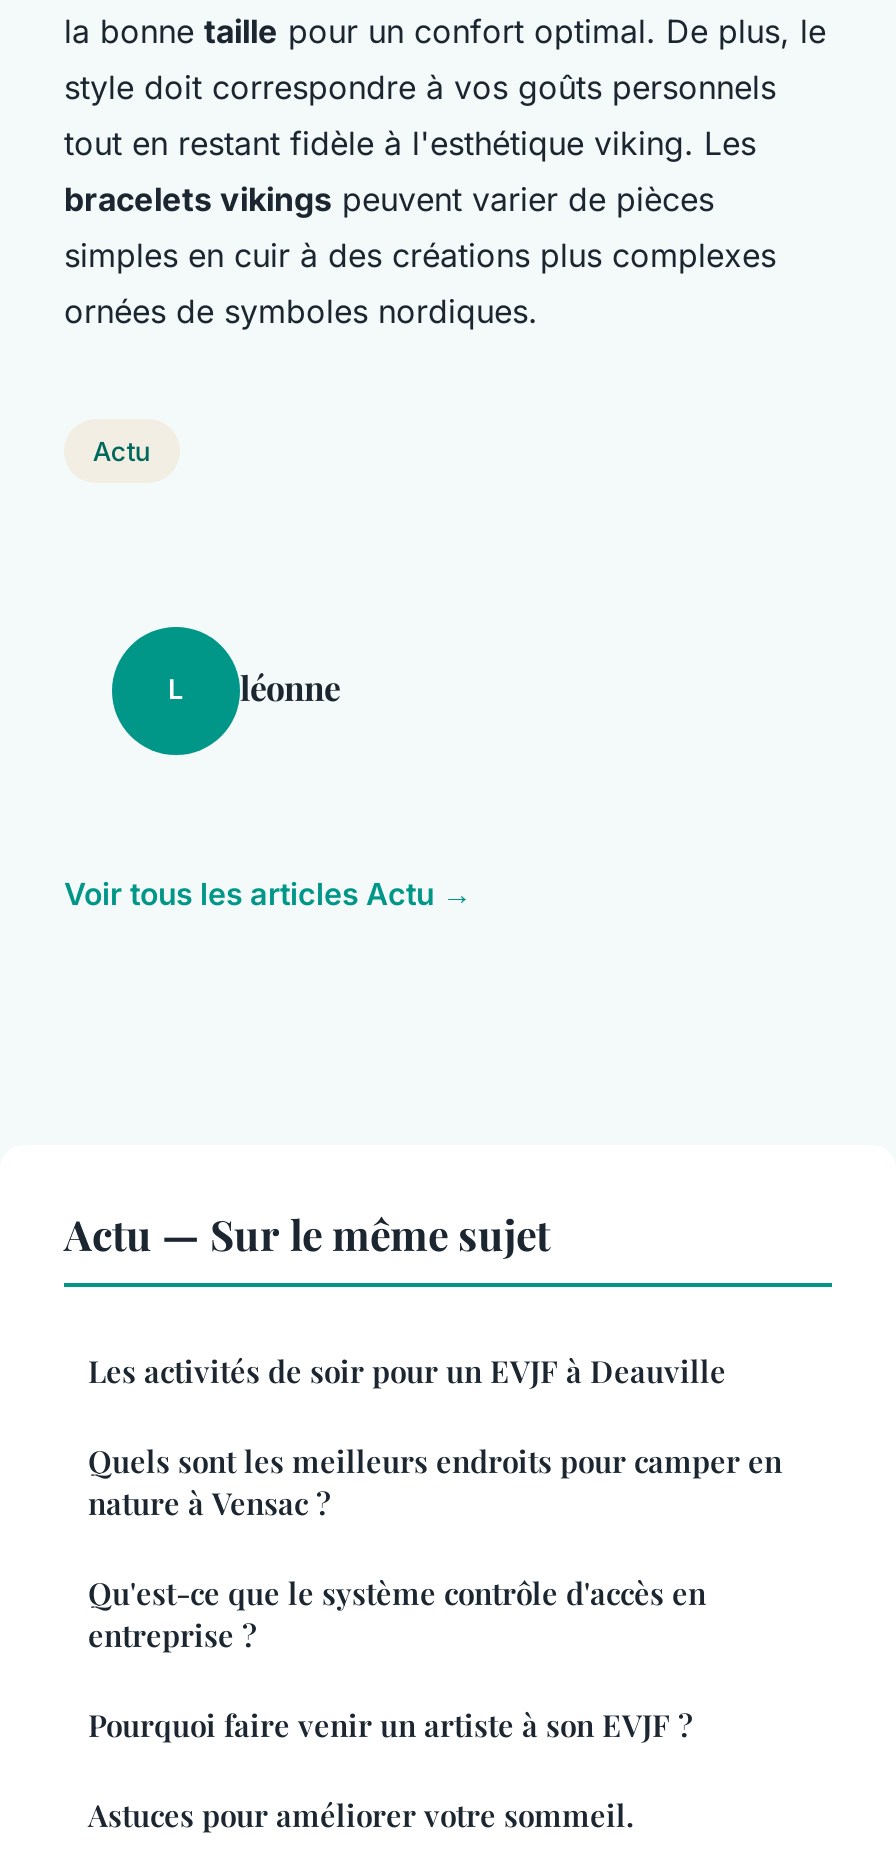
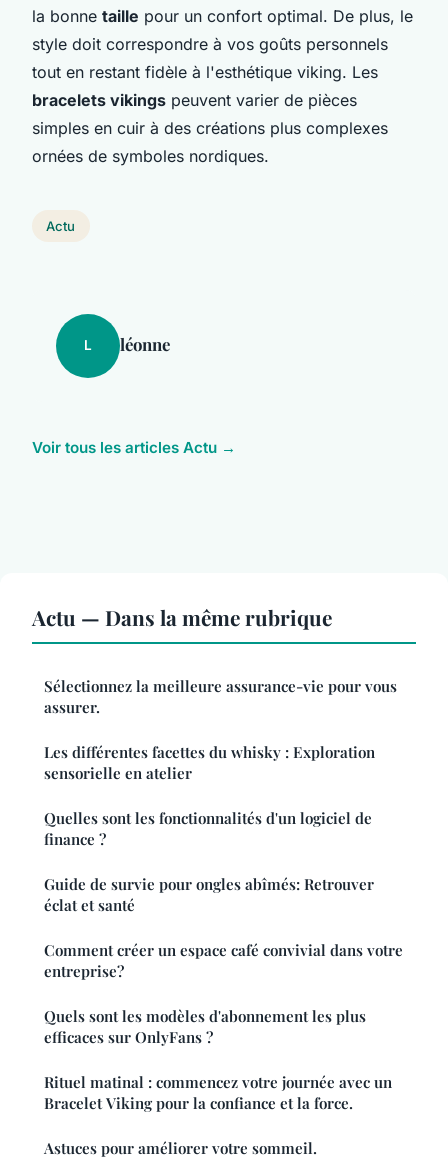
- Actu — Sur le même sujet
- Les activités de soir pour un EVJF à Deauville
- Quels sont les meilleurs endroits pour camper en
- nature à Vensac ?
- Qu'est-ce que le système contrôle d'accès en
- entreprise ?
- Pourquoi faire venir un artiste à son EVJF ?
+ Actu — Dans la même rubrique
+ Sélectionnez la meilleure assurance-vie pour vous
+ assurer.
+ Les différentes facettes du whisky : Exploration
+ sensorielle en atelier
+ Quelles sont les fonctionnalités d'un logiciel de
+ finance ?
+ Guide de survie pour ongles abîmés: Retrouver
+ éclat et santé
+ Comment créer un espace café convivial dans votre
+ entreprise?
+ Quels sont les modèles d'abonnement les plus
+ efficaces sur OnlyFans ?
+ Rituel matinal : commencez votre journée avec un
+ Bracelet Viking pour la confiance et la force.
